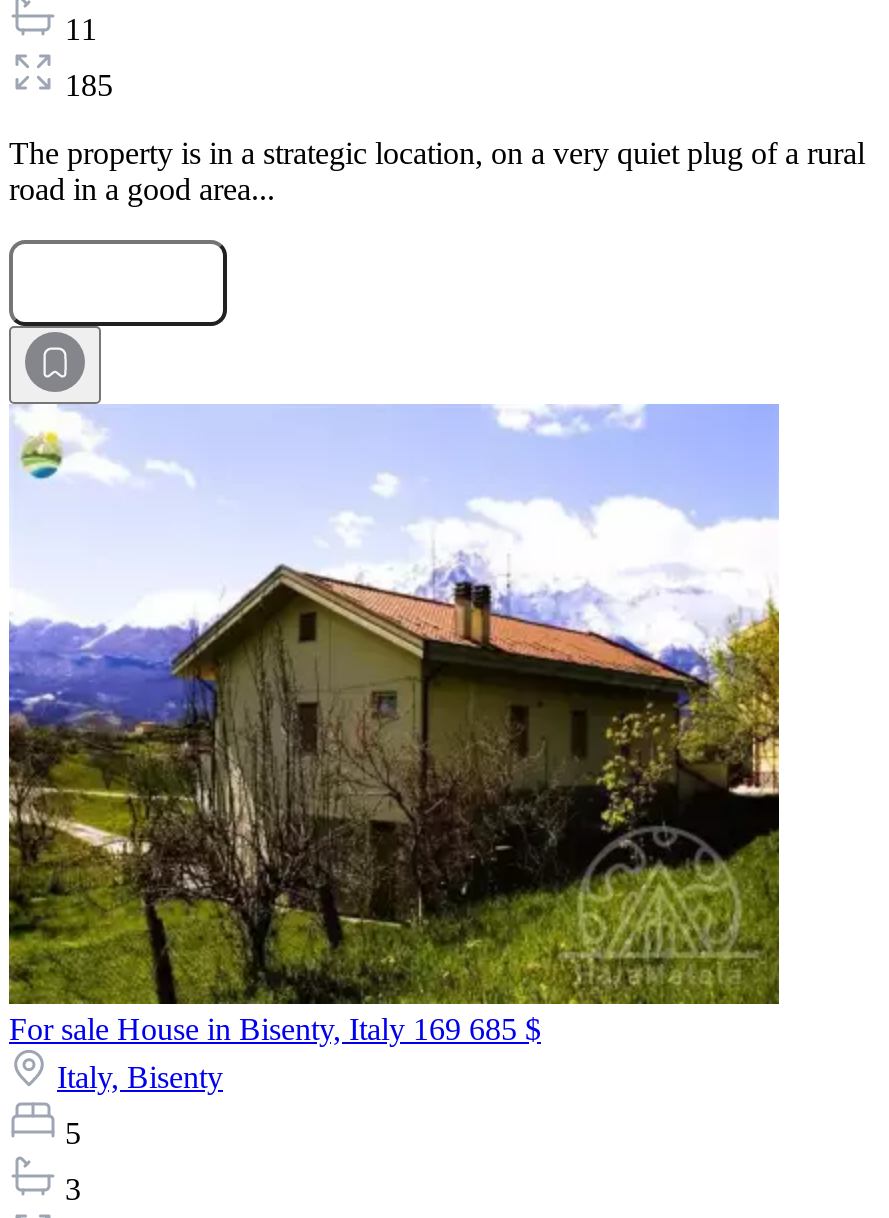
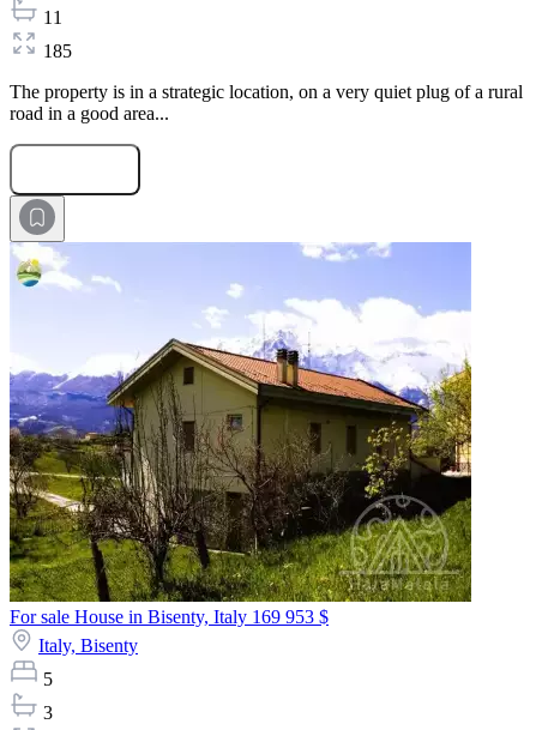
- For sale House in Bisenty, Italy 169 685 $
+ For sale House in Bisenty, Italy 169 953 $
